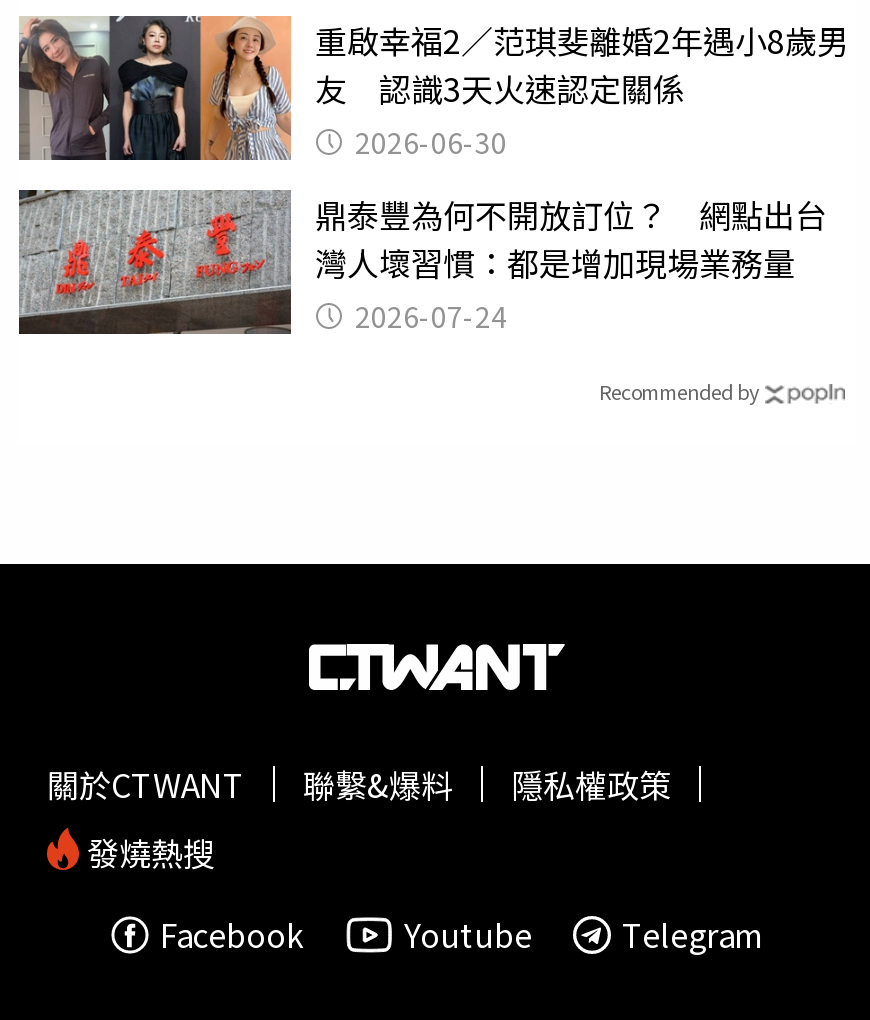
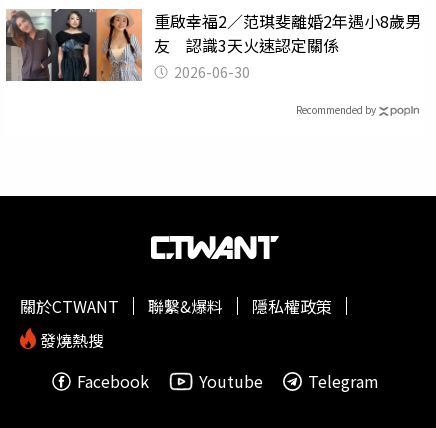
- [image]
- 鼎泰豐為何不開放訂位？ 網點出台
- 灣人壞習慣：都是增加現場業務量
- 2026-07-24
